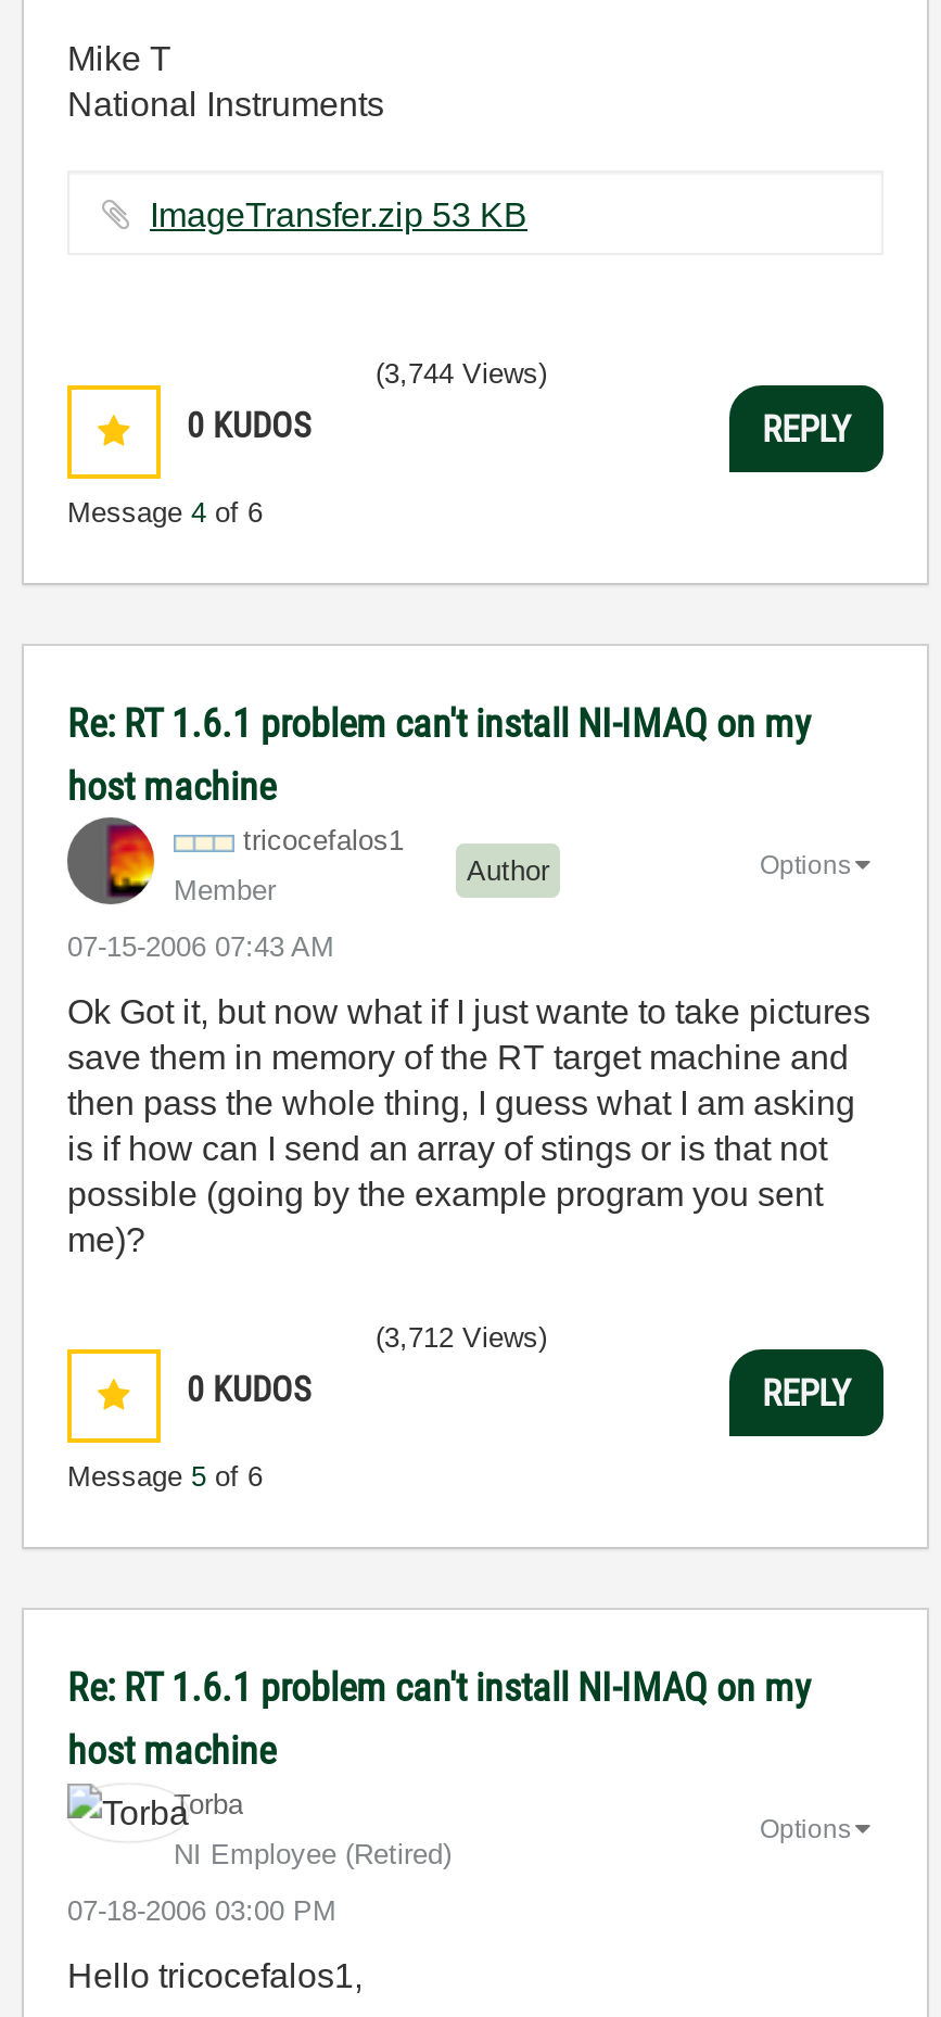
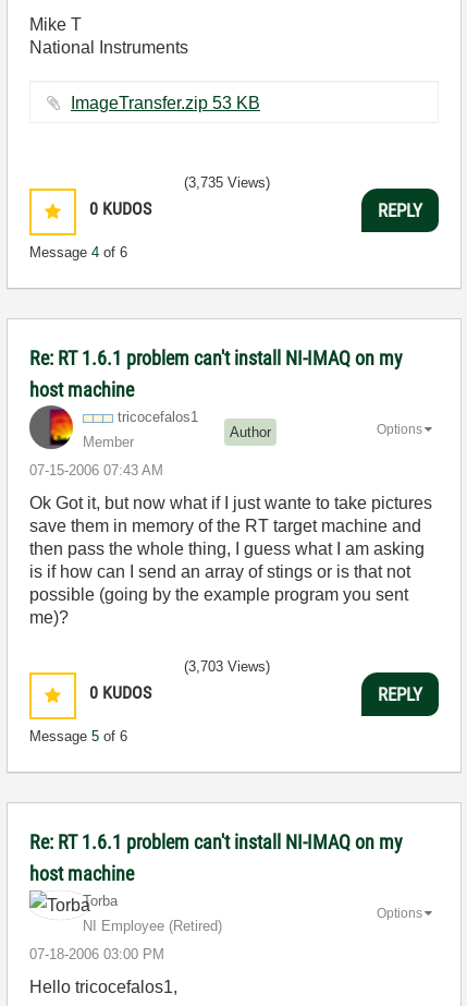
- (3,744 Views)
+ (3,735 Views)

- (3,712 Views)
+ (3,703 Views)
